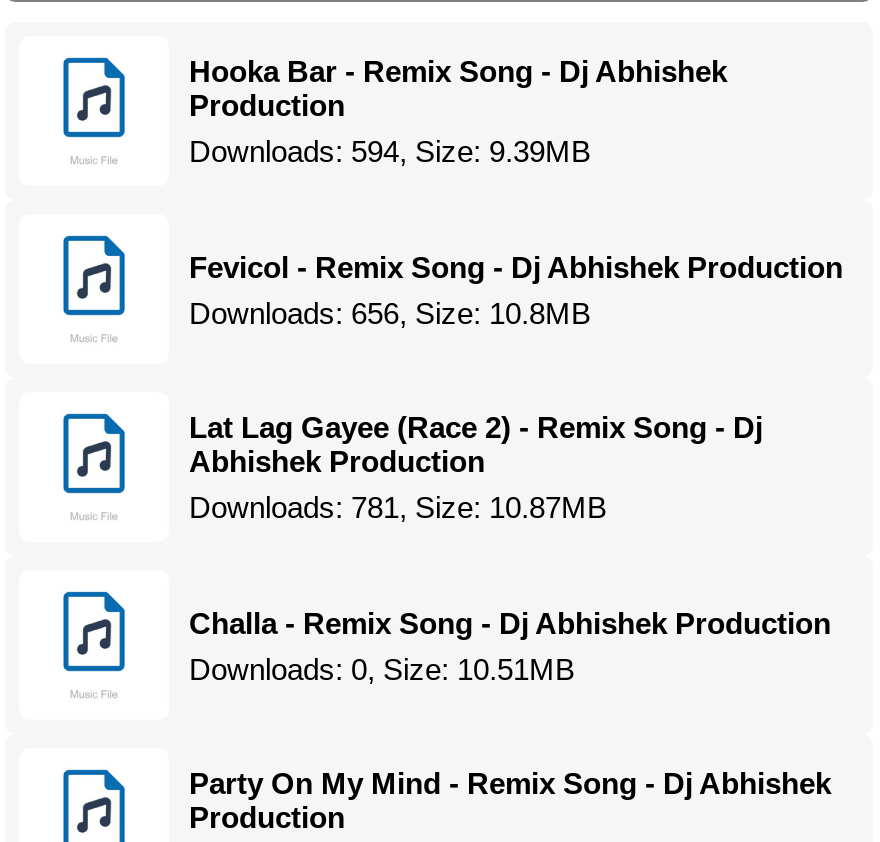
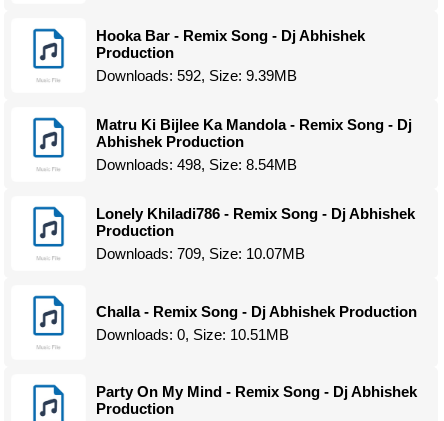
- Downloads: 594, Size: 9.39MB
- Fevicol - Remix Song - Dj Abhishek Production
- Downloads: 656, Size: 10.8MB
- Lat Lag Gayee (Race 2) - Remix Song - Dj
+ Downloads: 592, Size: 9.39MB
+ Matru Ki Bijlee Ka Mandola - Remix Song - Dj

moved up: Abhishek Production

- Downloads: 781, Size: 10.87MB
+ Downloads: 498, Size: 8.54MB
+ Lonely Khiladi786 - Remix Song - Dj Abhishek
+ Production
+ Downloads: 709, Size: 10.07MB
